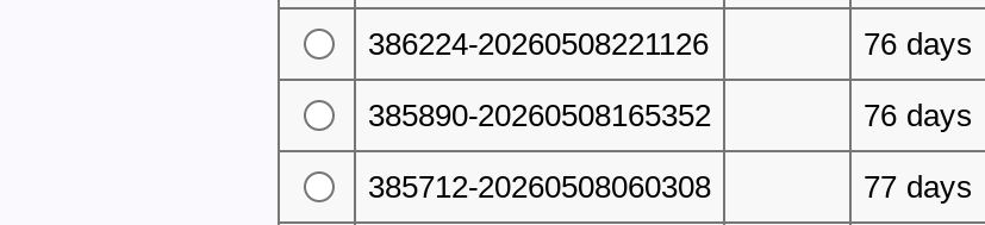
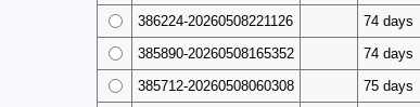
- 76 days
+ 74 days

- 76 days
+ 74 days

- 77 days
+ 75 days
